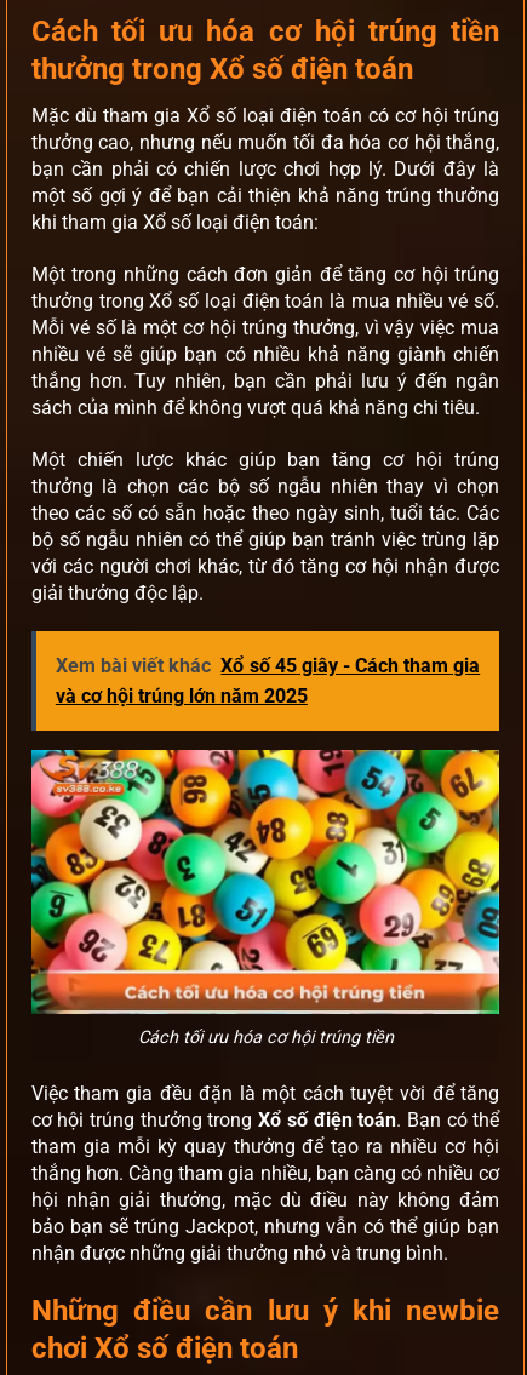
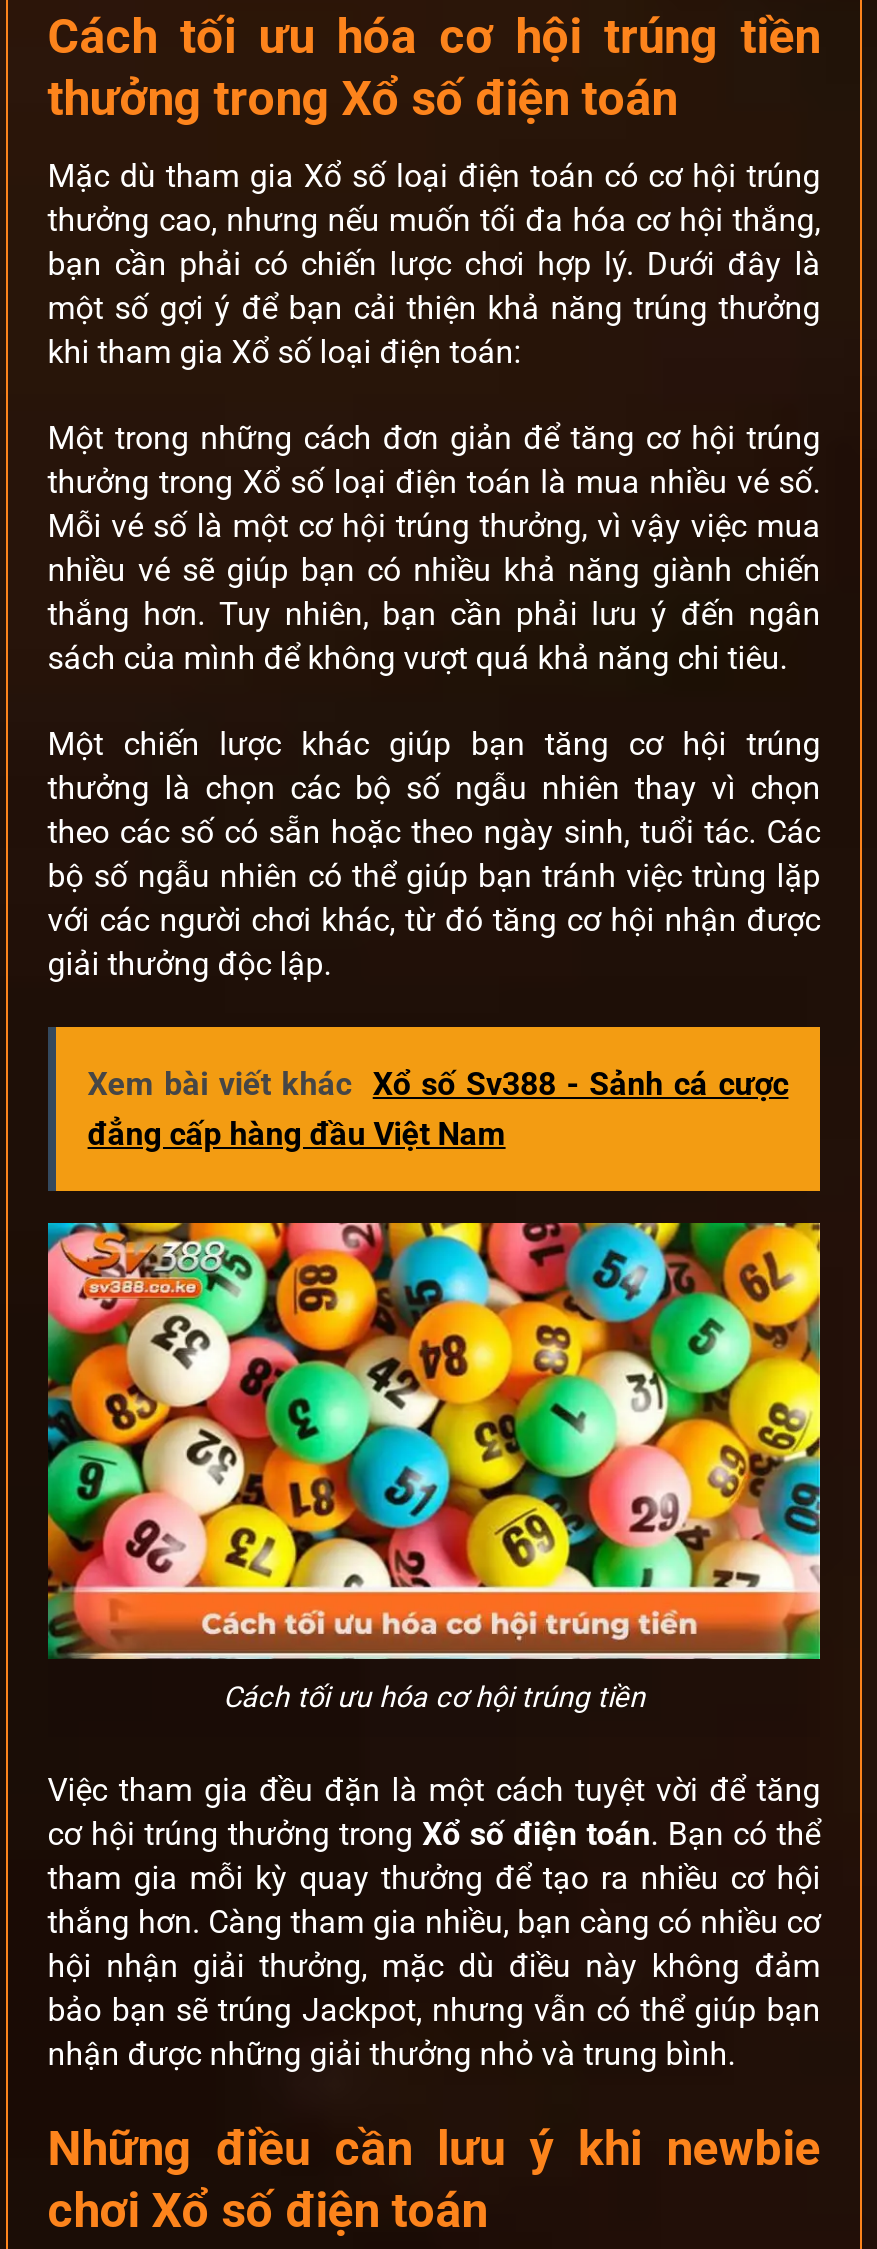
- Xem bài viết khác Xổ số 45 giây - Cách tham gia
- và cơ hội trúng lớn năm 2025
+ Xem bài viết khác Xổ số Sv388 - Sảnh cá cược
+ đẳng cấp hàng đầu Việt Nam
